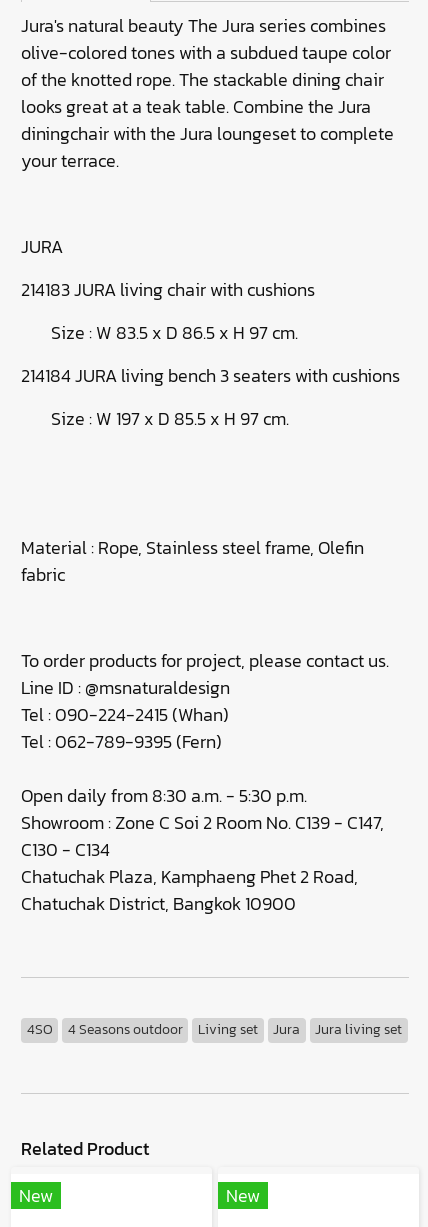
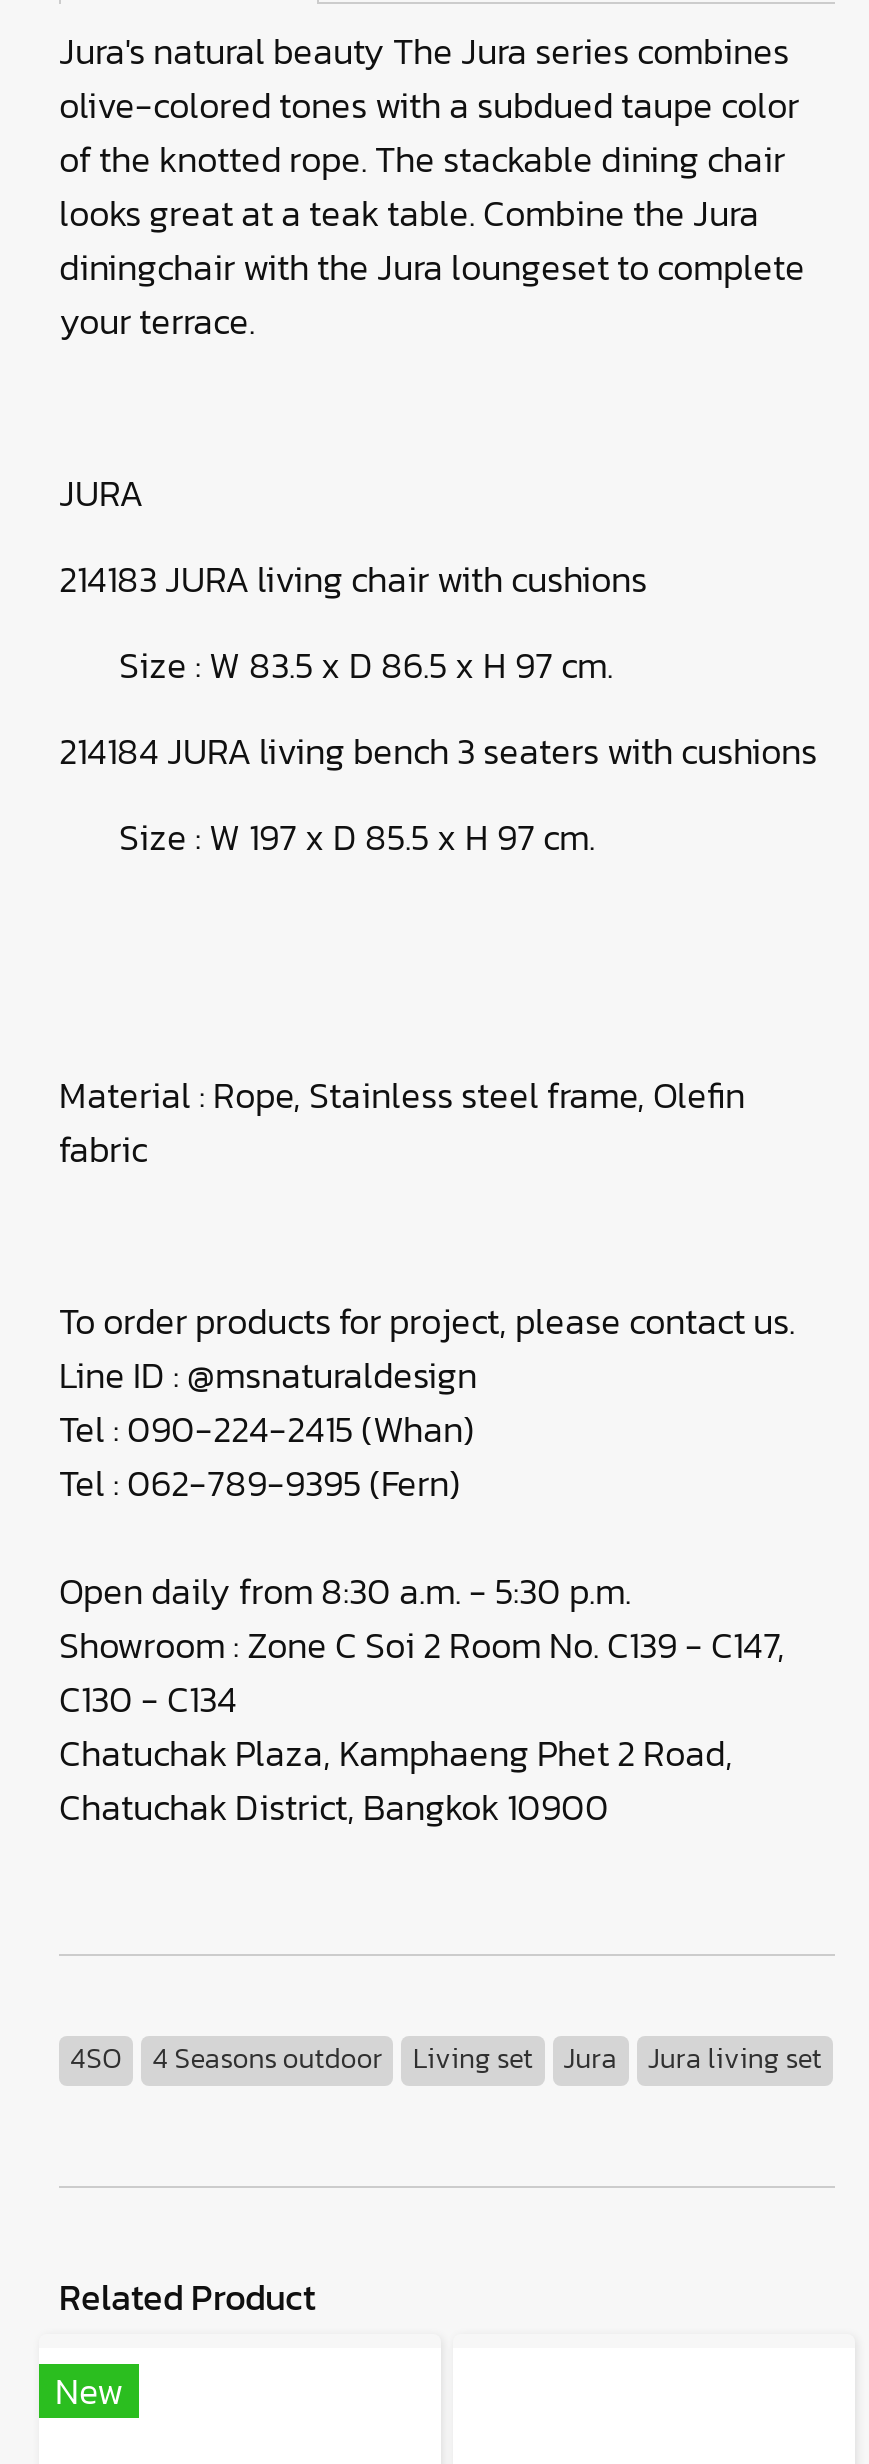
- New
